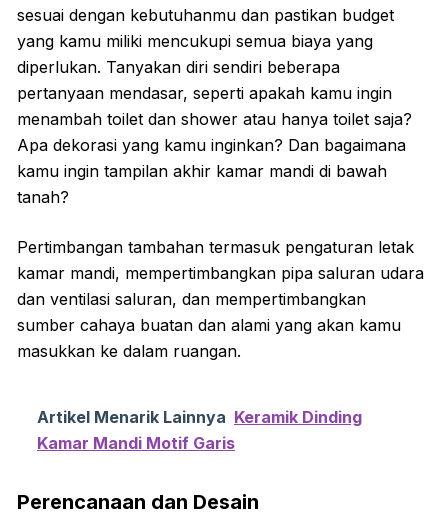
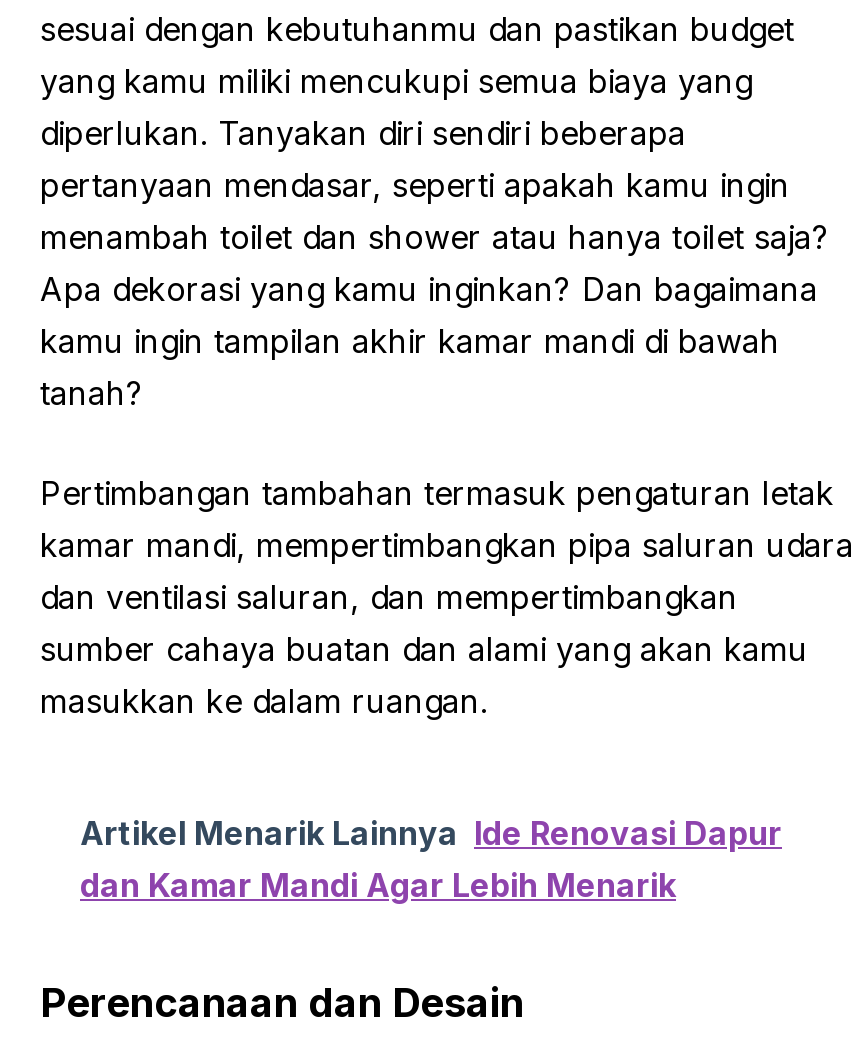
- Artikel Menarik Lainnya Keramik Dinding
- Kamar Mandi Motif Garis
+ Artikel Menarik Lainnya Ide Renovasi Dapur
+ dan Kamar Mandi Agar Lebih Menarik
